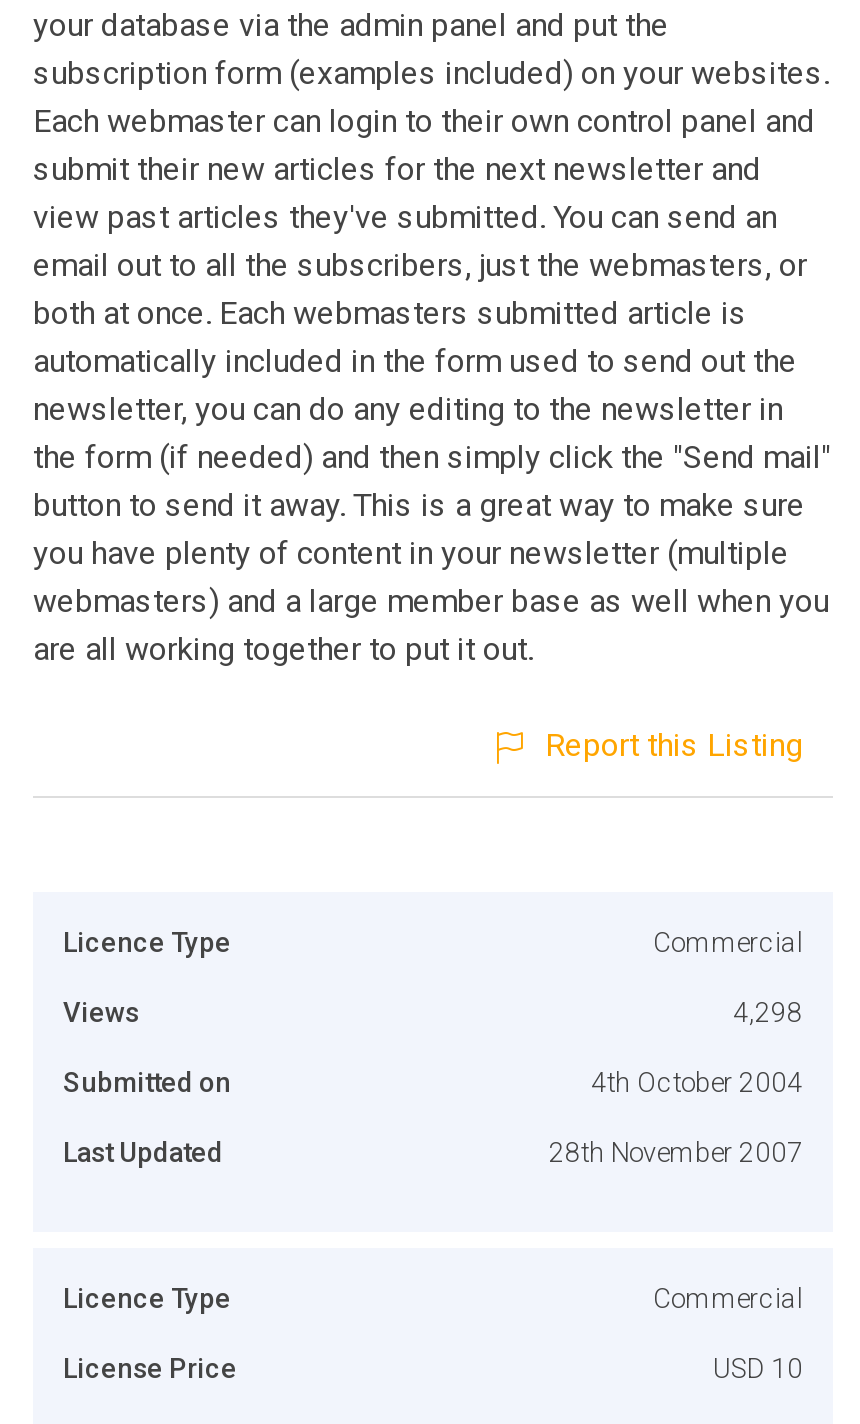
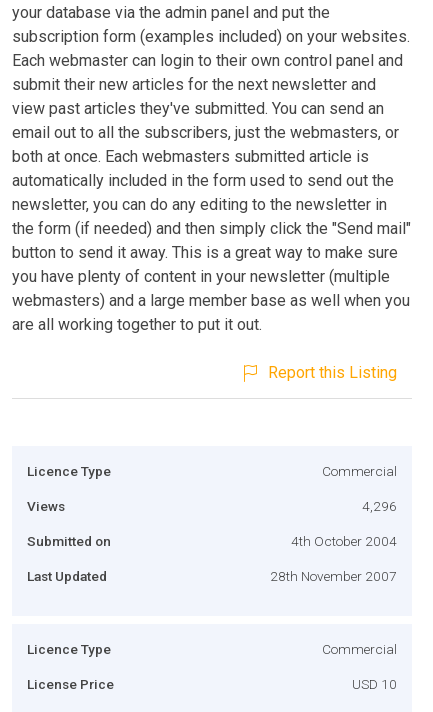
- 4,298
+ 4,296
